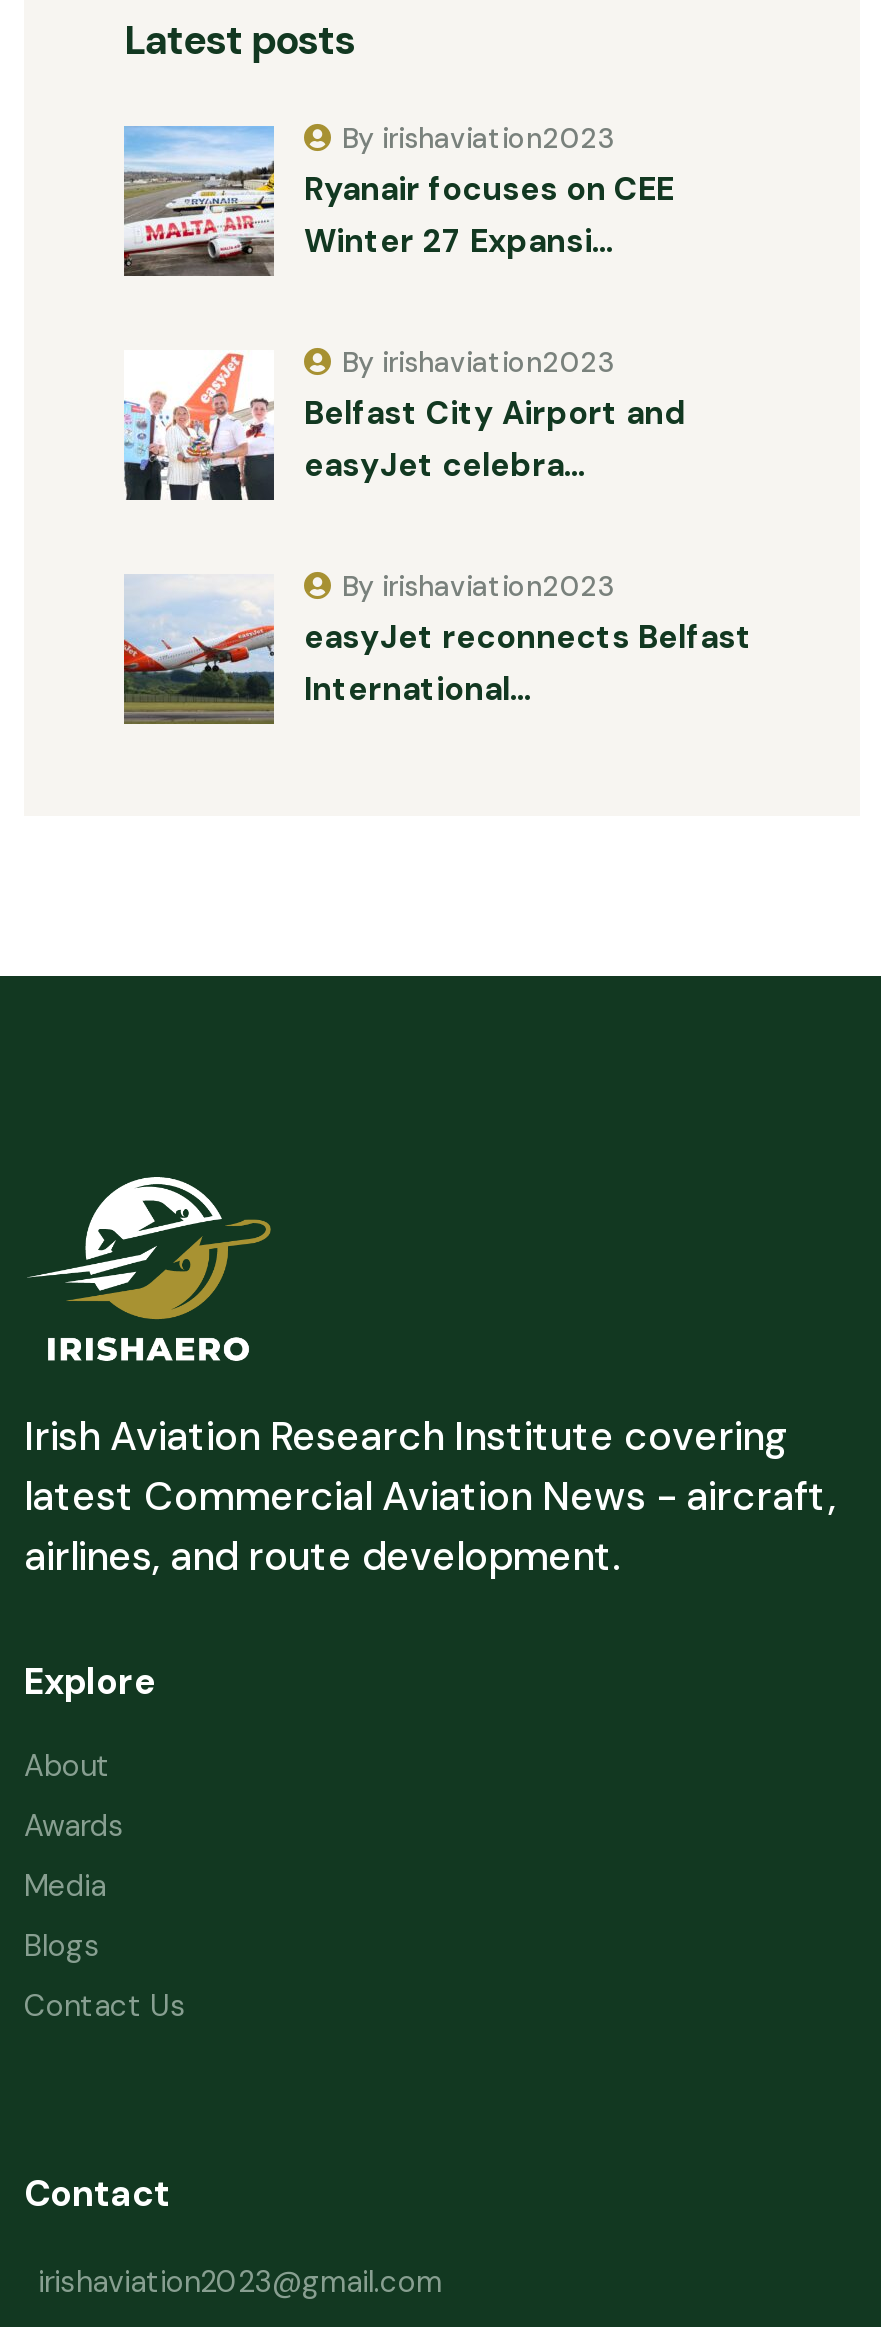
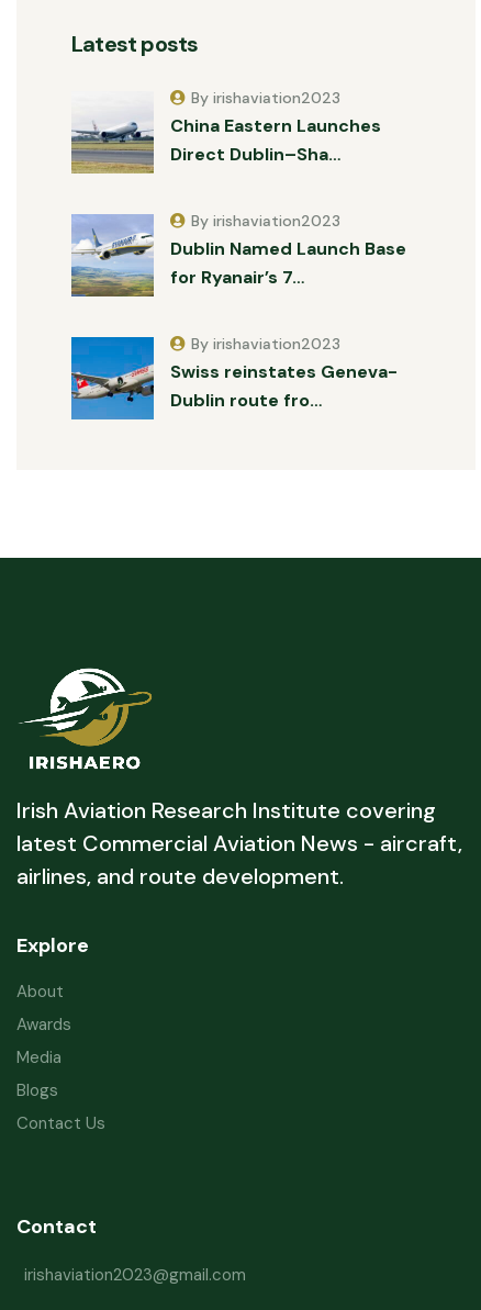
- [image]
- Ryanair focuses on CEE
- Winter 27 Expansi…
+ [image]
+ China Eastern Launches
+ Direct Dublin–Sha…

- [image]
- Belfast City Airport and
- easyJet celebra…
+ [image]
+ Dublin Named Launch Base
+ for Ryanair’s 7…

- [image]
- easyJet reconnects Belfast
- International…
+ [image]
+ Swiss reinstates Geneva-
+ Dublin route fro…
